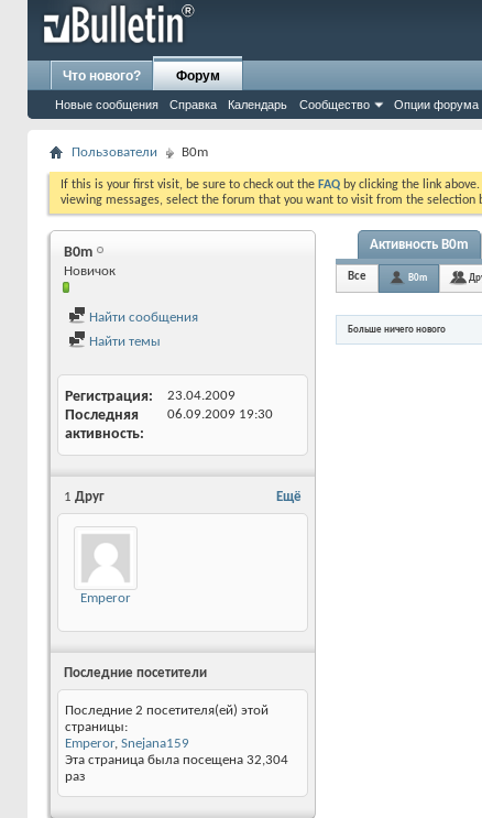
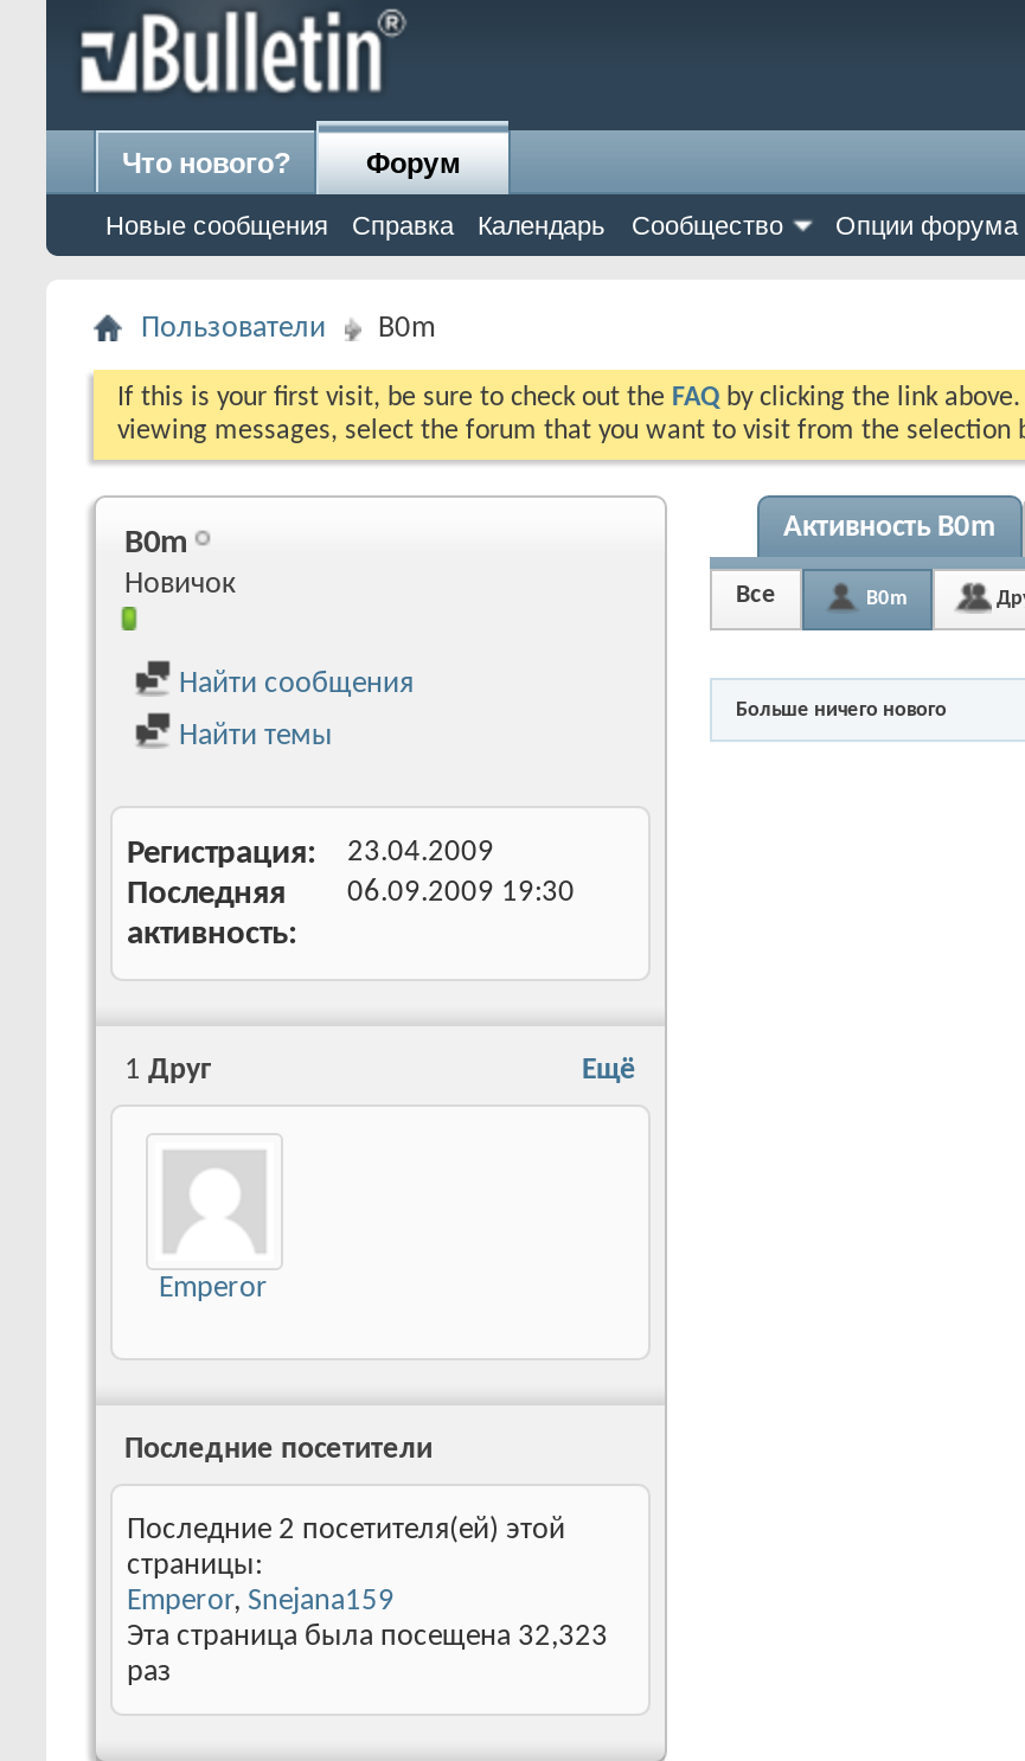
- Эта страница была посещена 32,304
+ Эта страница была посещена 32,323
